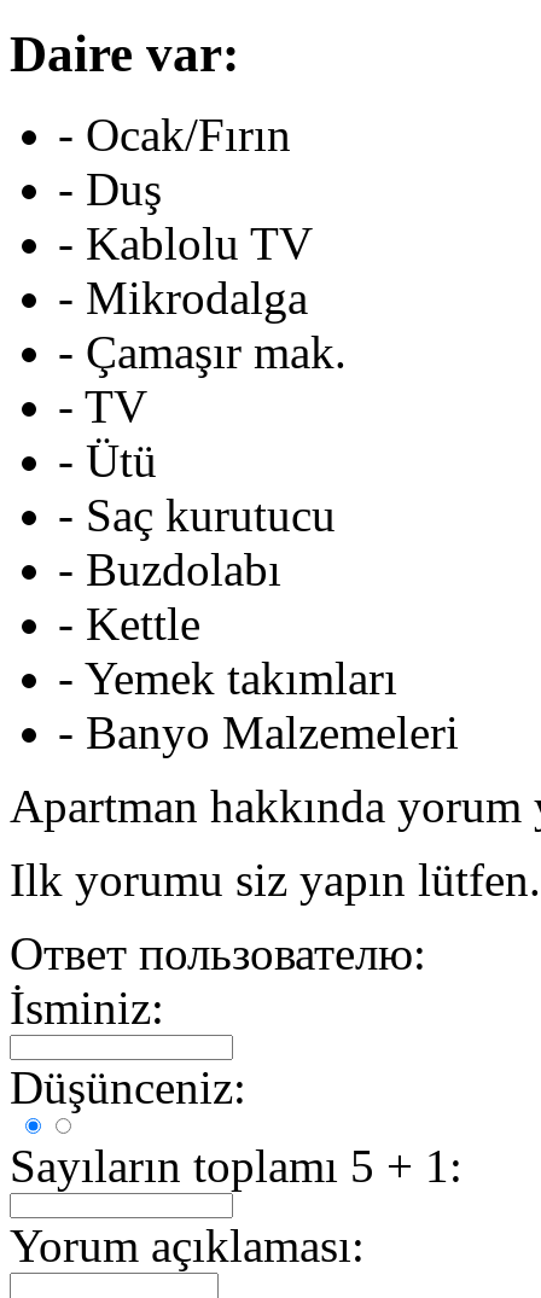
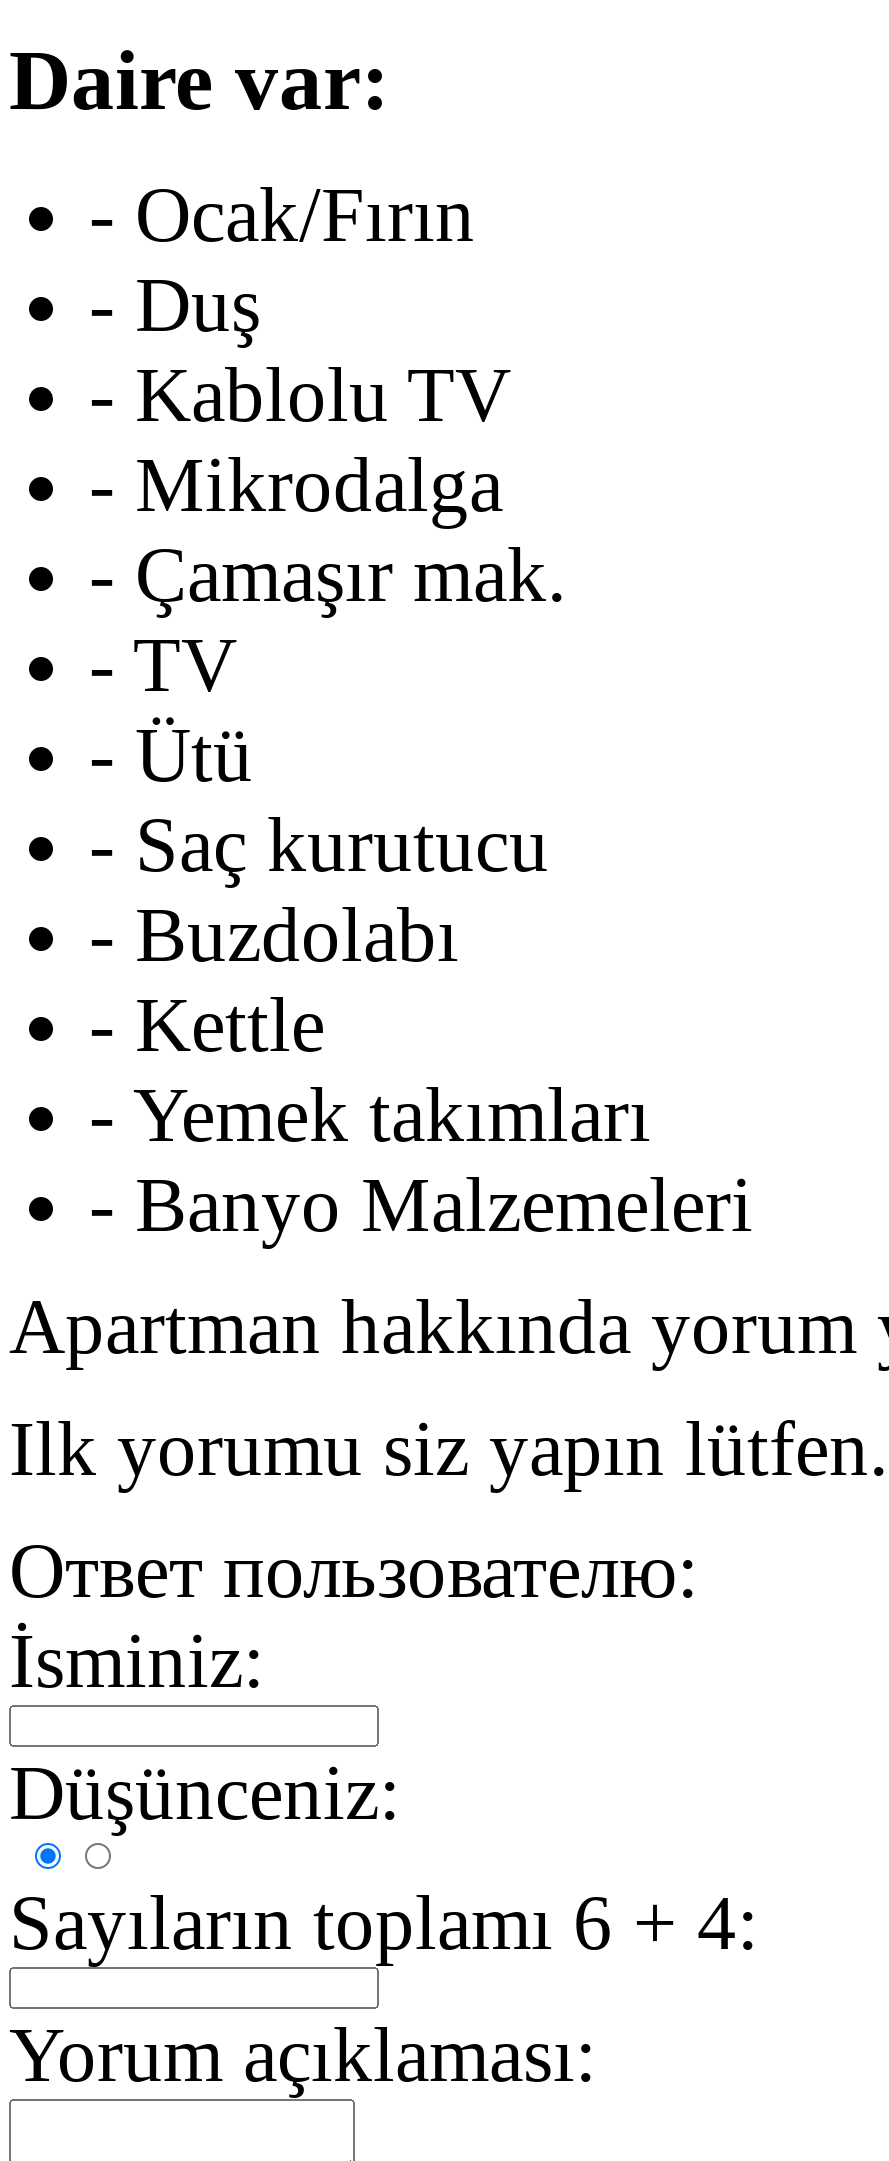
- Sayıların toplamı 5 + 1:
+ Sayıların toplamı 6 + 4:
